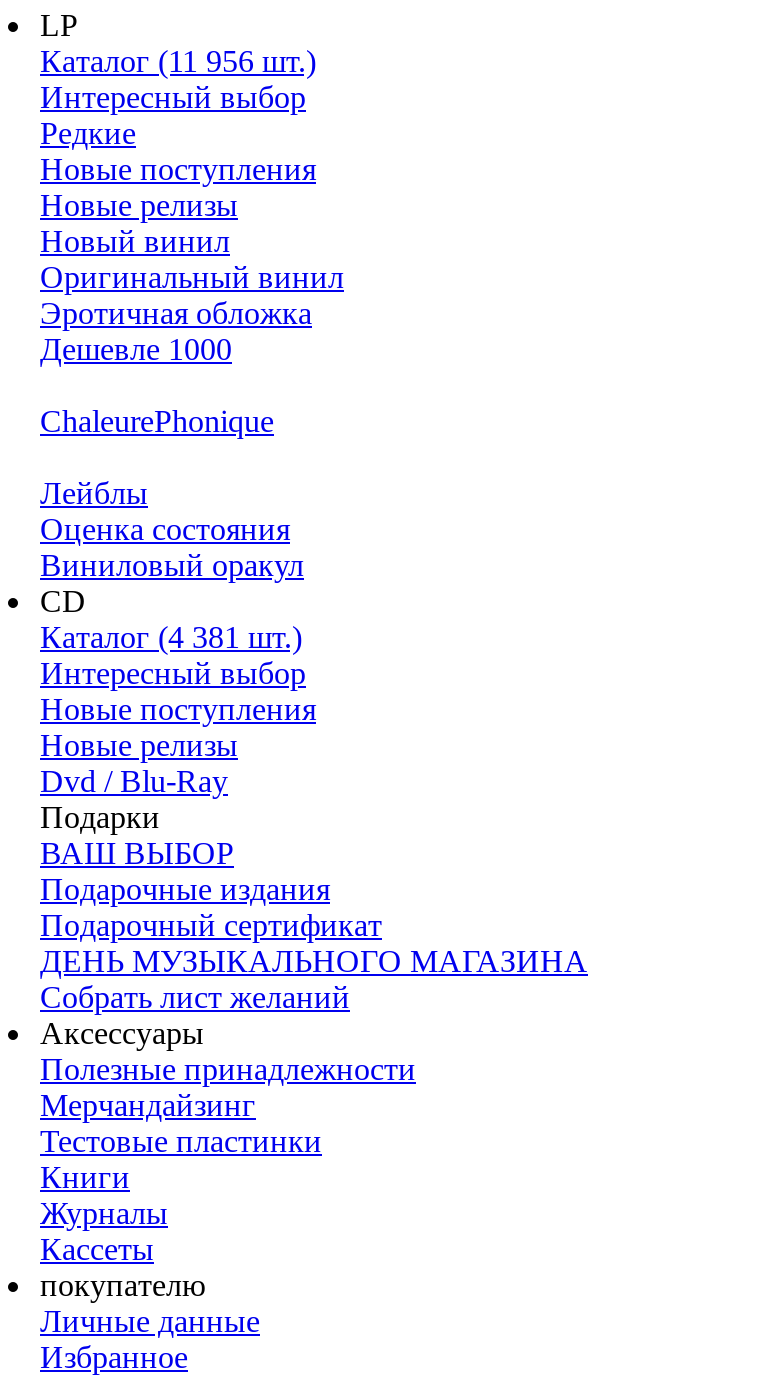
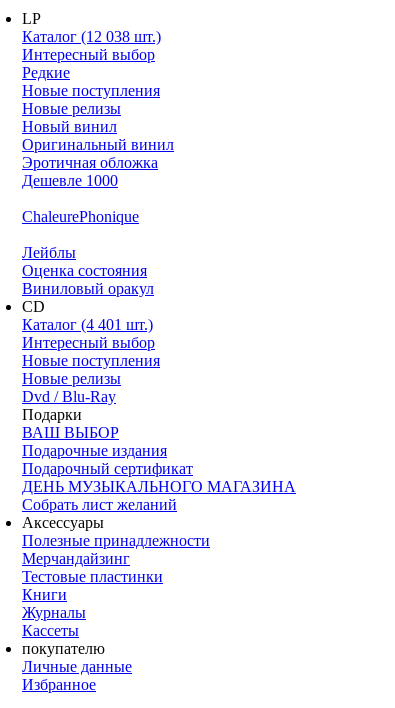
- Каталог (11 956 шт.)
+ Каталог (12 038 шт.)

- Каталог (4 381 шт.)
+ Каталог (4 401 шт.)
